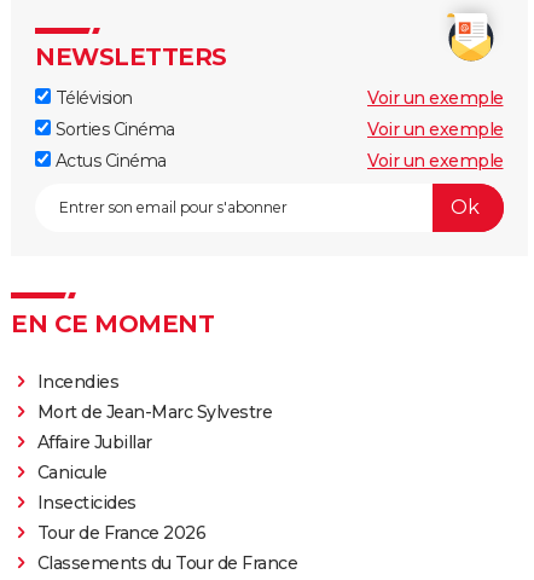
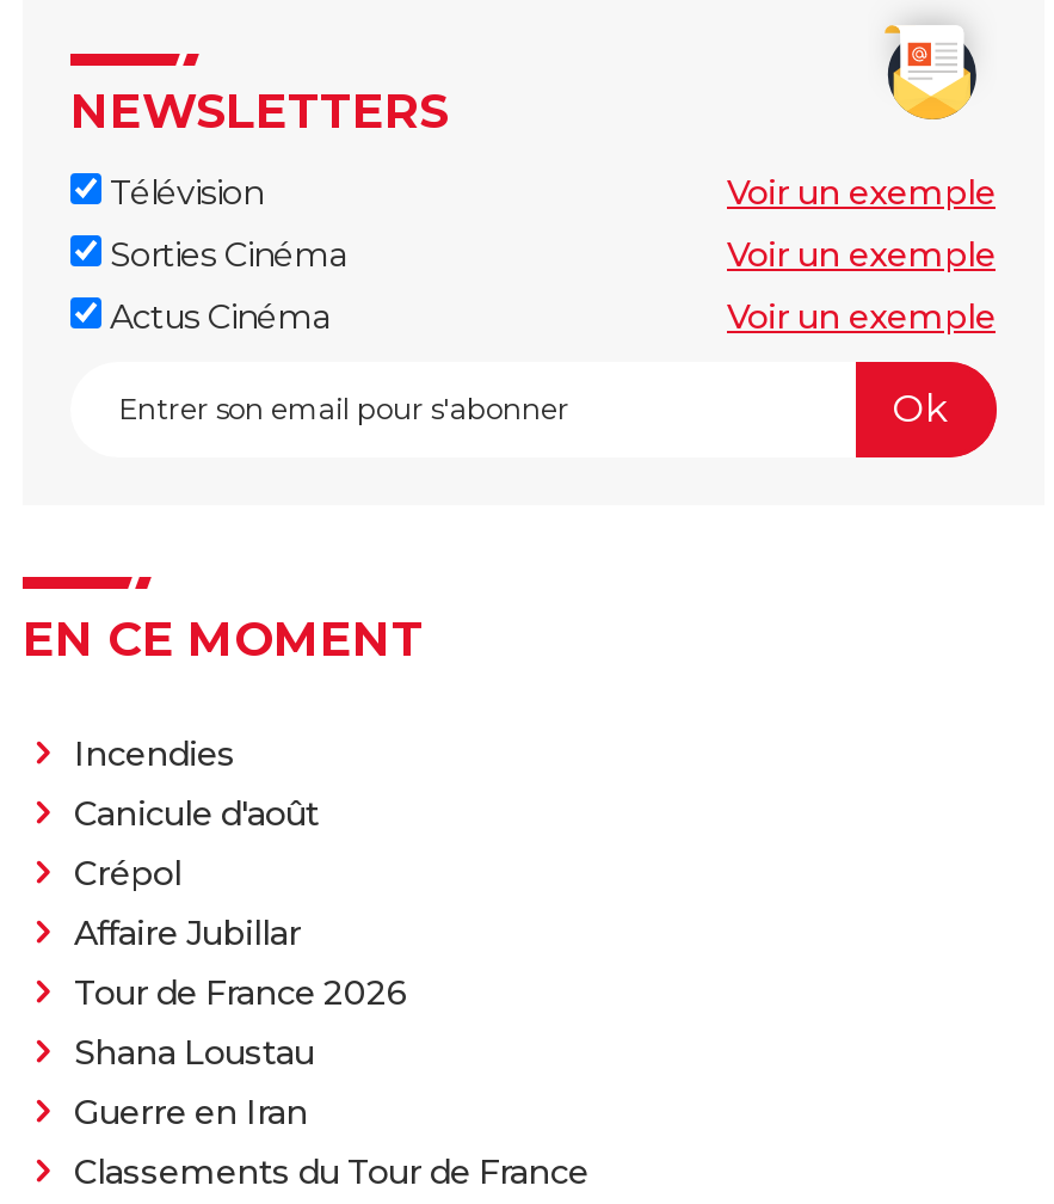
- Mort de Jean-Marc Sylvestre
+ Canicule d'août
+ Crépol

- Canicule
- Insecticides

moved up: Tour de France 2026

+ Shana Loustau
+ Guerre en Iran
